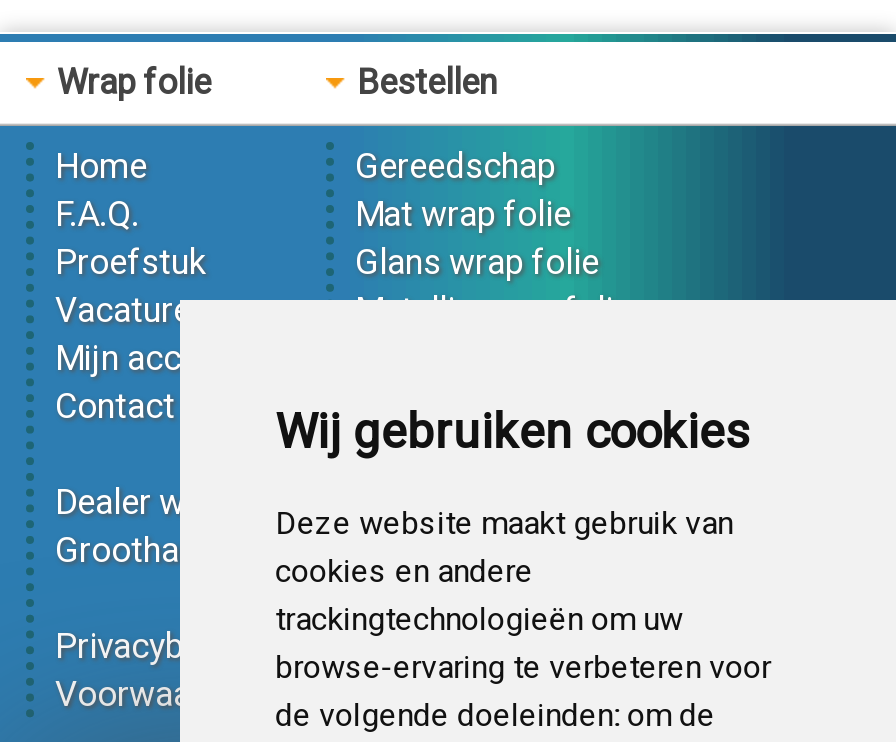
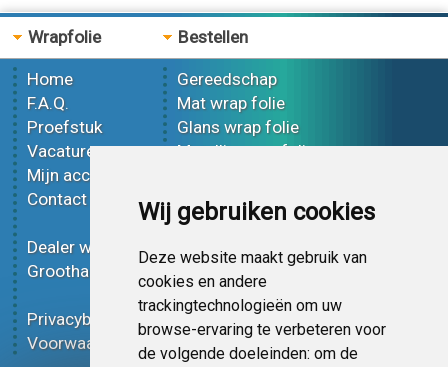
- Wrap folie
+ Wrapfolie
